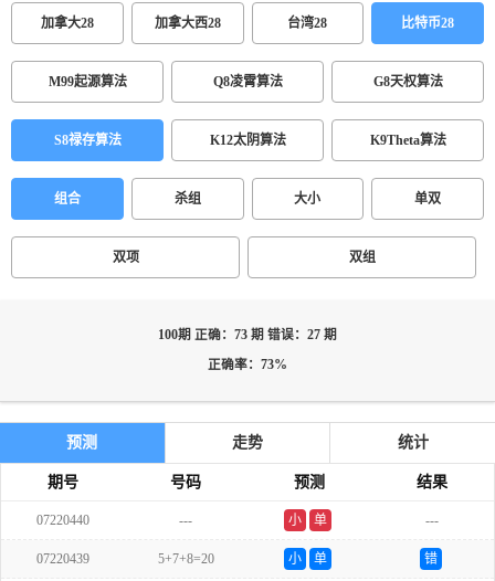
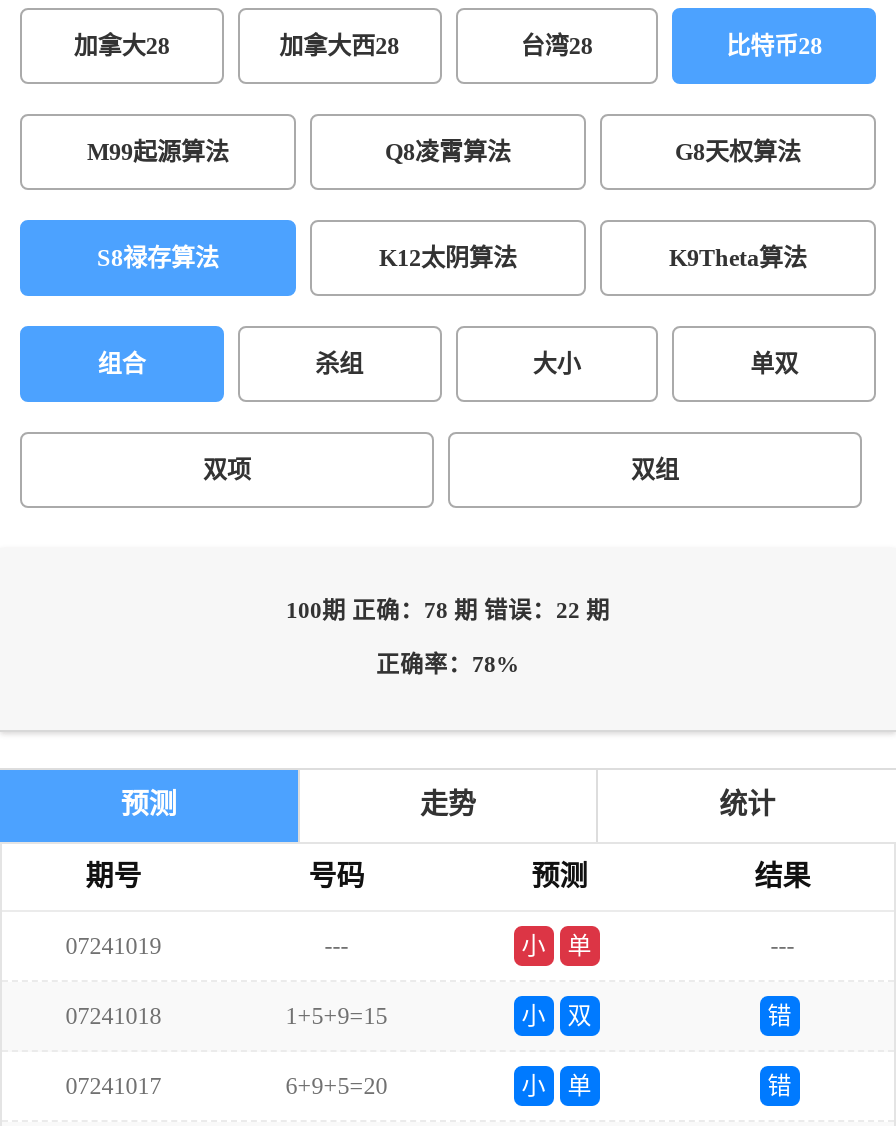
- 100期 正确：73 期 错误：27 期
+ 100期 正确：78 期 错误：22 期

- 正确率：73%
+ 正确率：78%

- 07220440
+ 07241019

- 07220439
- 5+7+8=20
+ 07241018
+ 1+5+9=15
+ 小
+ 双
+ 错
+ 07241017
+ 6+9+5=20
